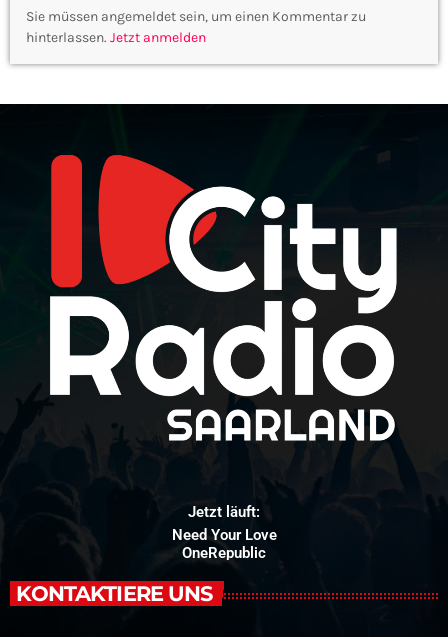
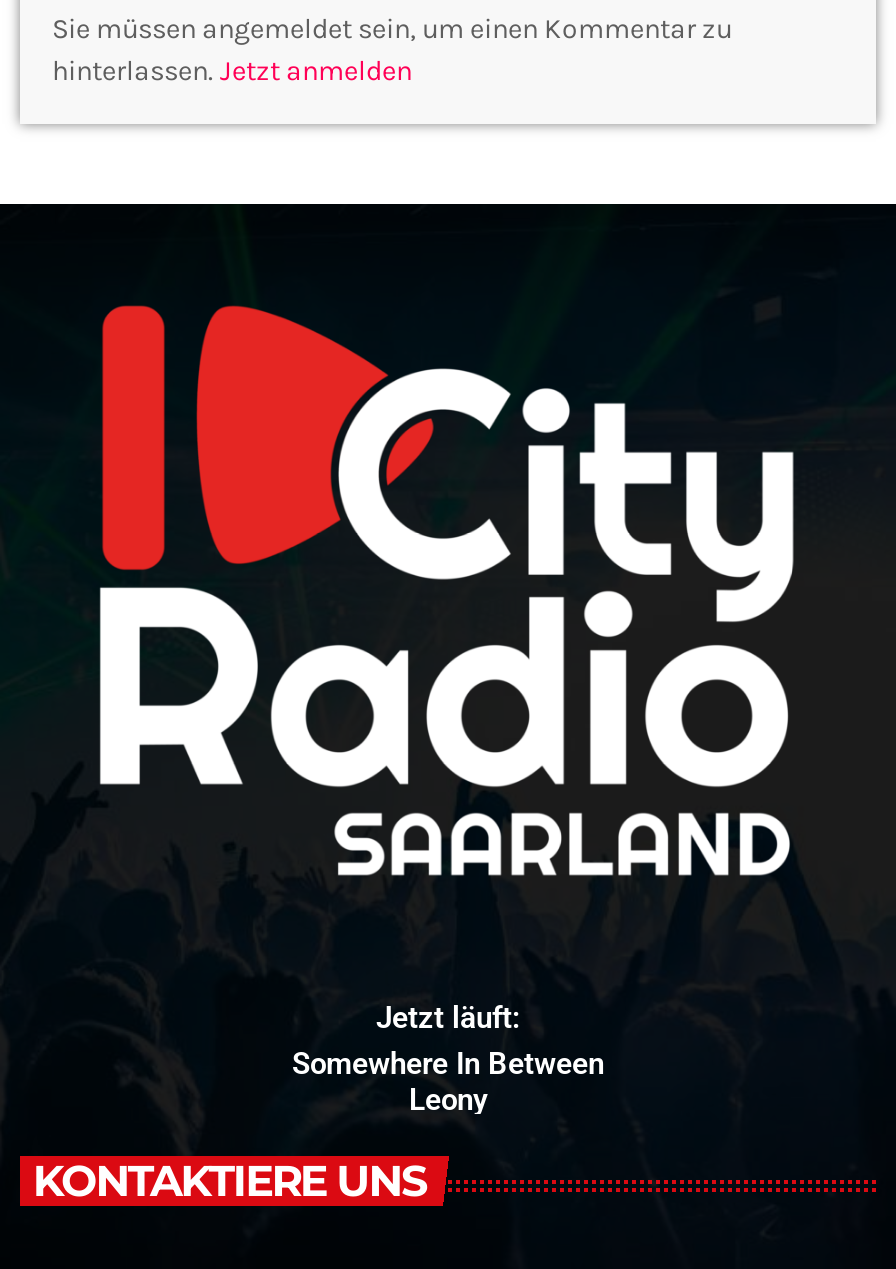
- Need Your Love
- OneRepublic
+ Somewhere In Between
+ Leony
